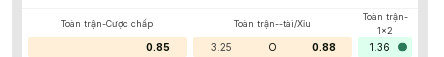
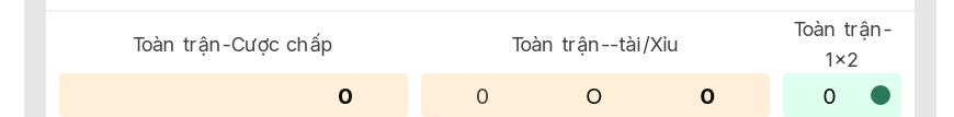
- 0.85
+ 0

- 3.25
+ 0

- 0.88
+ 0

- 1.36
+ 0
